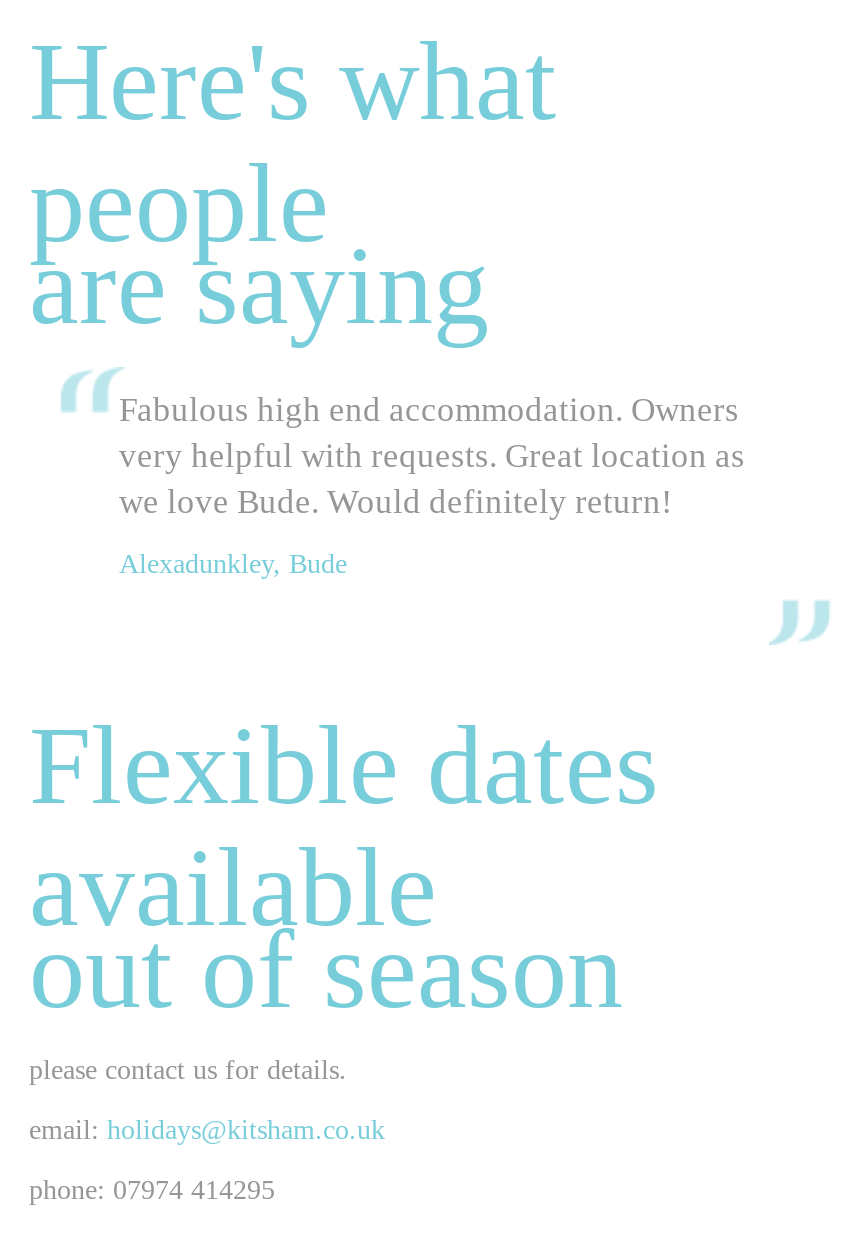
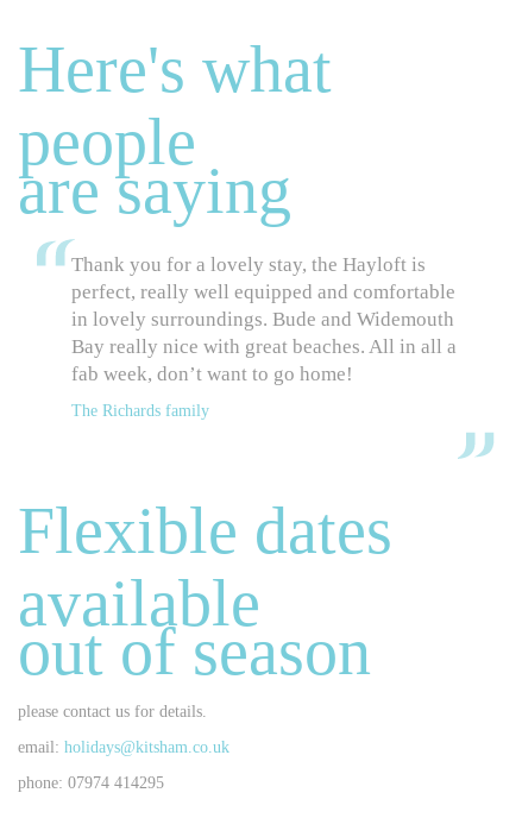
- Fabulous high end accommodation. Owners
- very helpful with requests. Great location as
- we love Bude. Would definitely return!
+ Thank you for a lovely stay, the Hayloft is
+ perfect, really well equipped and comfortable
+ in lovely surroundings. Bude and Widemouth
+ Bay really nice with great beaches. All in all a
+ fab week, don’t want to go home!

- Alexadunkley, Bude
+ The Richards family
